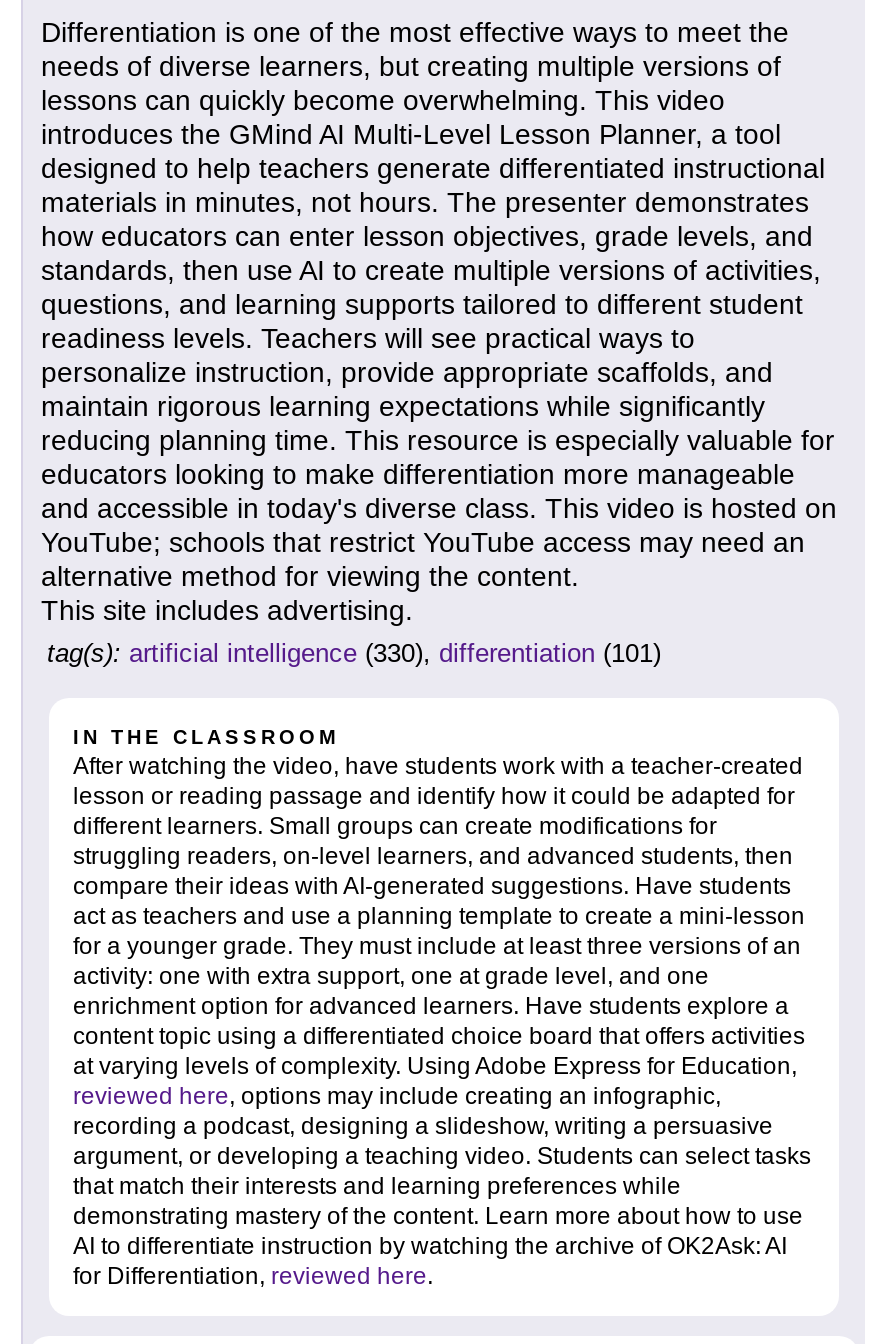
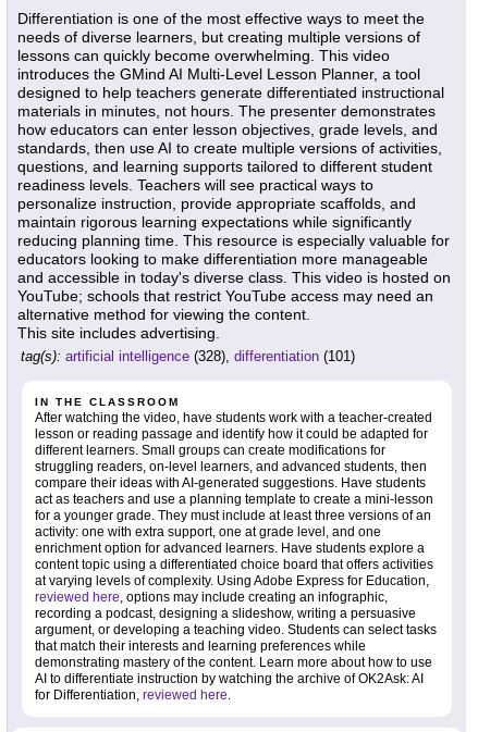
- tag(s): artificial intelligence (330), differentiation (101)
+ tag(s): artificial intelligence (328), differentiation (101)
